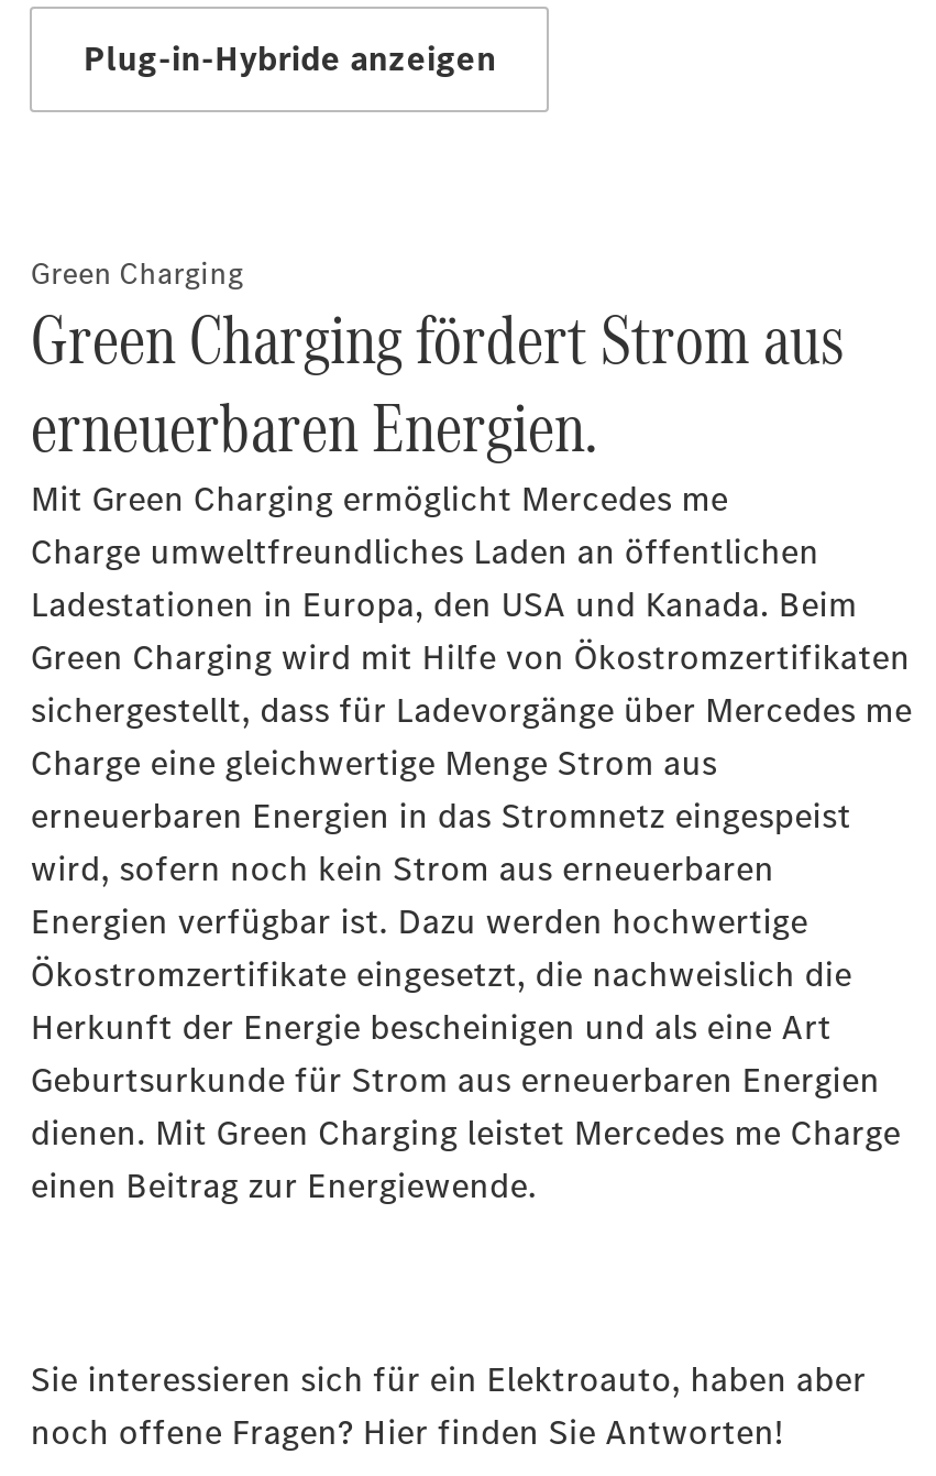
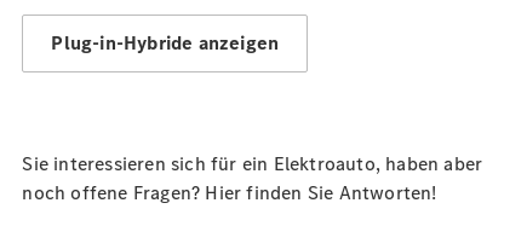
- Green Charging
- Green Charging fördert Strom aus
- erneuerbaren Energien.
- Mit Green Charging ermöglicht Mercedes me
- Charge umweltfreundliches Laden an öffentlichen
- Ladestationen in Europa, den USA und Kanada. Beim
- Green Charging wird mit Hilfe von Ökostromzertifikaten
- sichergestellt, dass für Ladevorgänge über Mercedes me
- Charge eine gleichwertige Menge Strom aus
- erneuerbaren Energien in das Stromnetz eingespeist
- wird, sofern noch kein Strom aus erneuerbaren
- Energien verfügbar ist. Dazu werden hochwertige
- Ökostromzertifikate eingesetzt, die nachweislich die
- Herkunft der Energie bescheinigen und als eine Art
- Geburtsurkunde für Strom aus erneuerbaren Energien
- dienen. Mit Green Charging leistet Mercedes me Charge
- einen Beitrag zur Energiewende.
